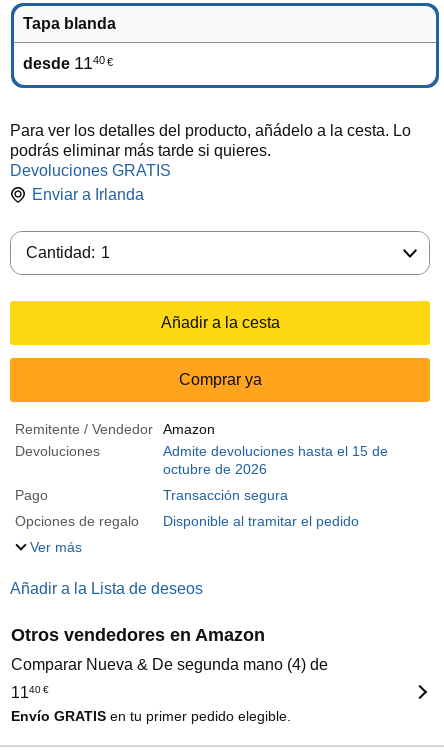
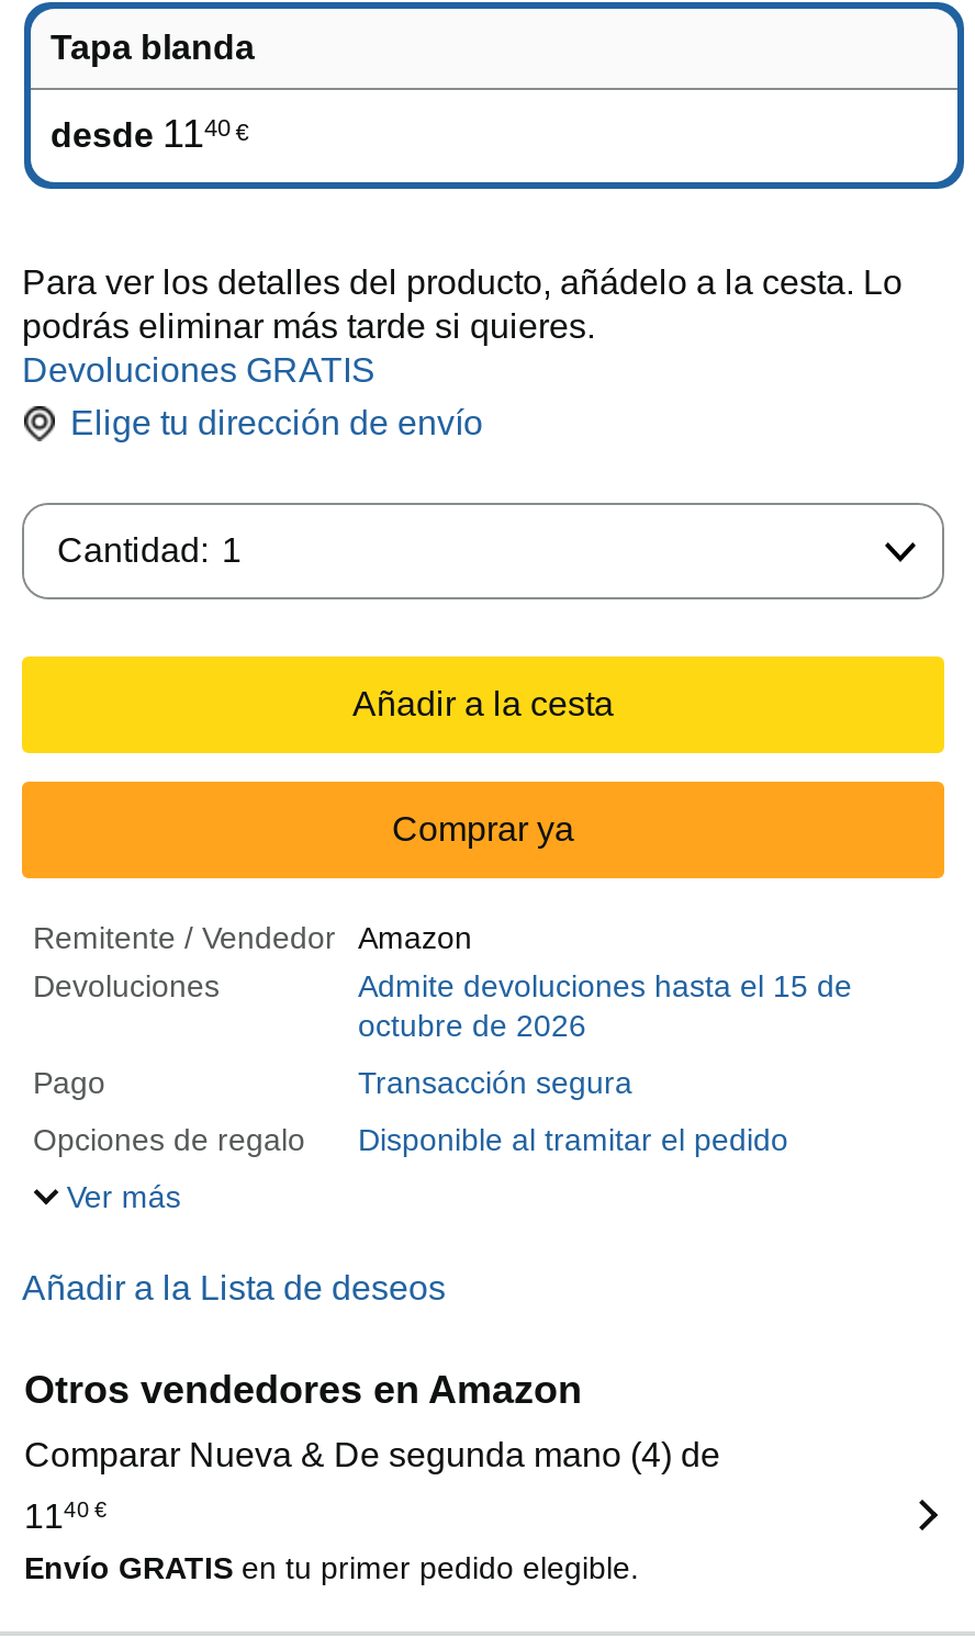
- Enviar a Irlanda
+ Elige tu dirección de envío
